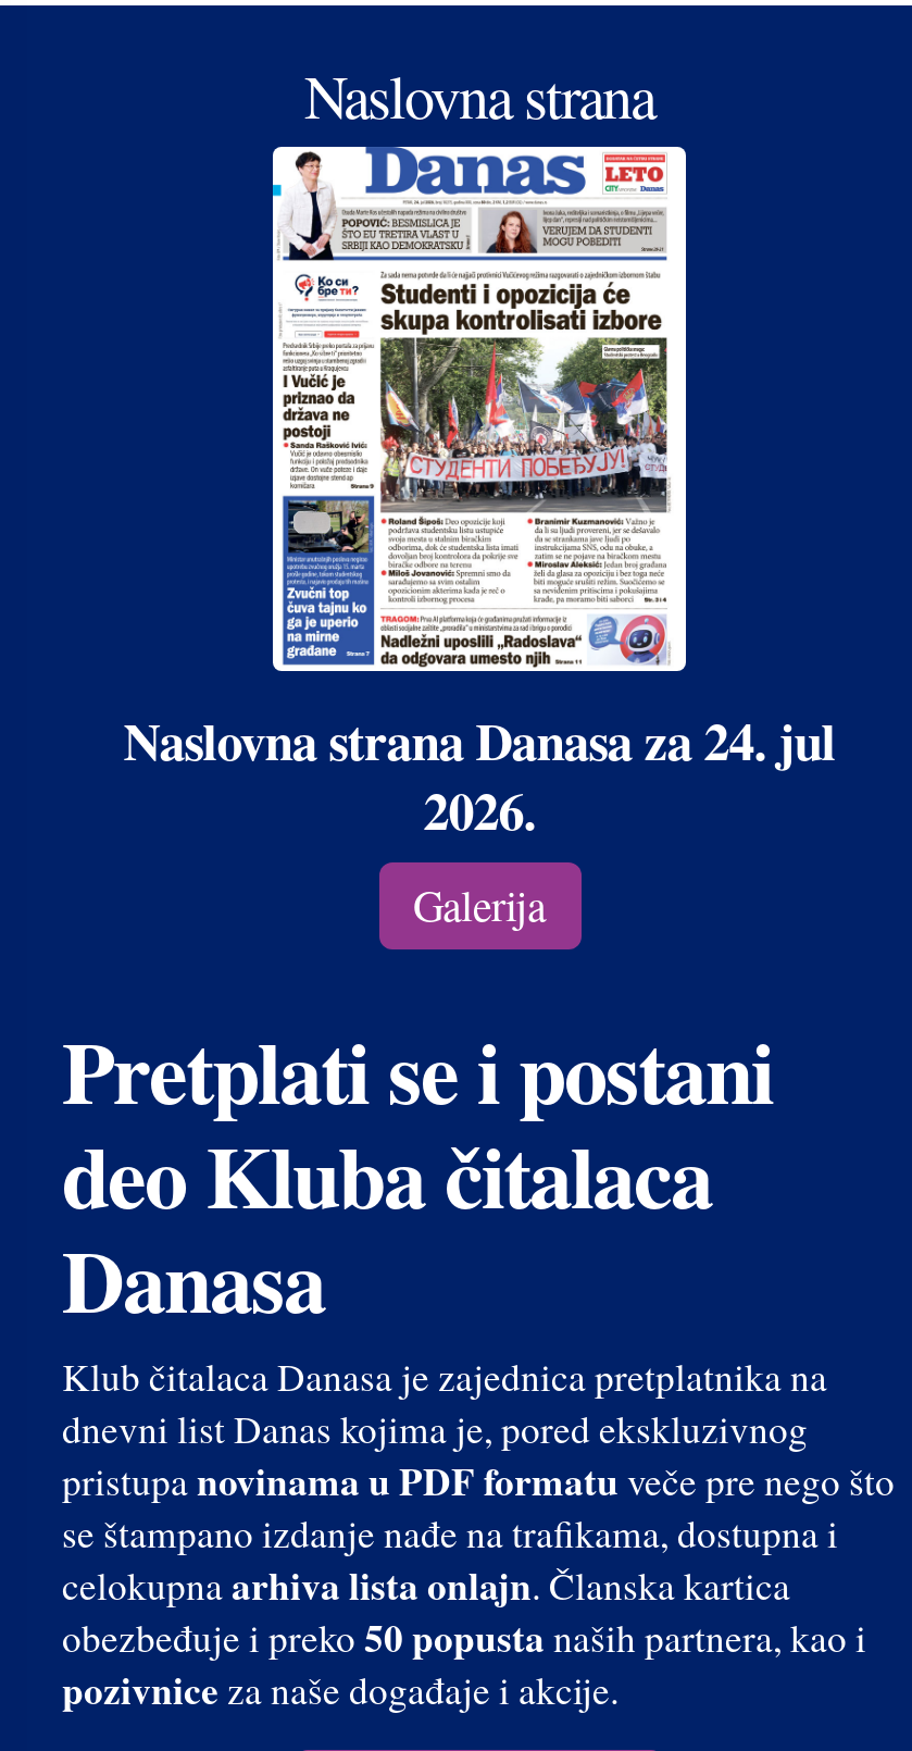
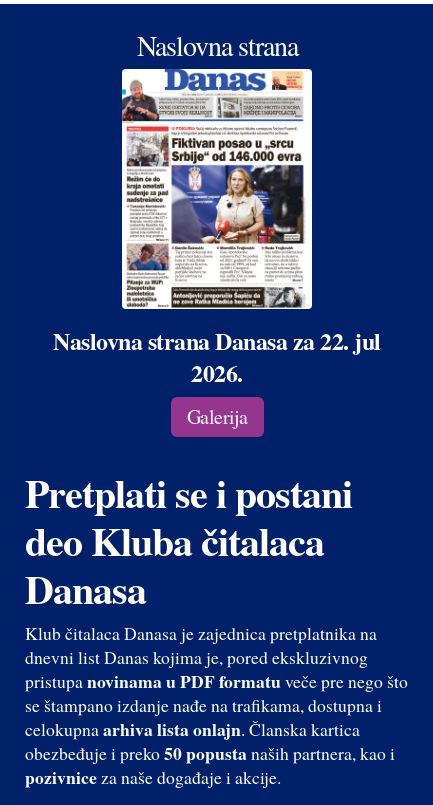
- [image]
- Naslovna strana Danasa za 24. jul
+ [image]
+ Naslovna strana Danasa za 22. jul
